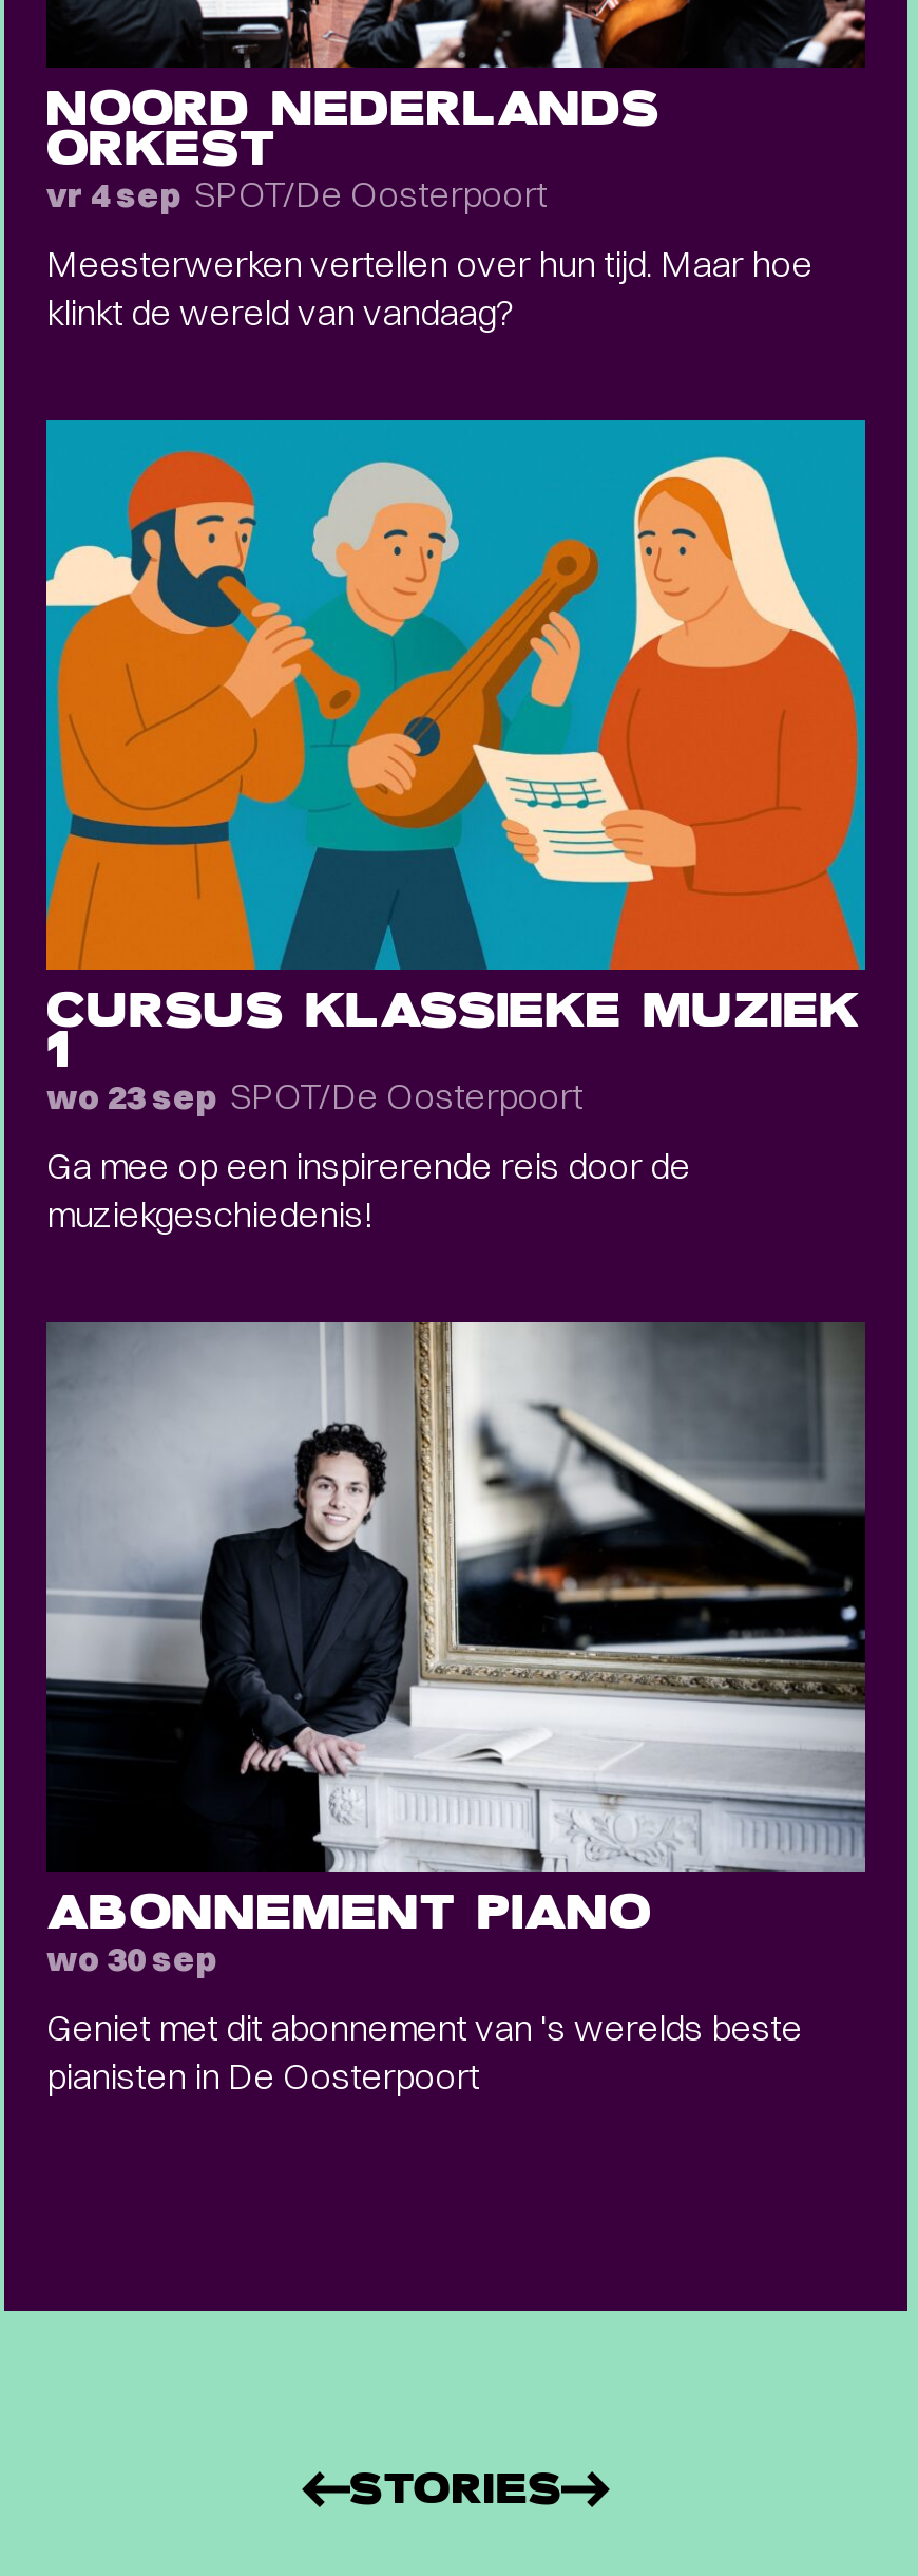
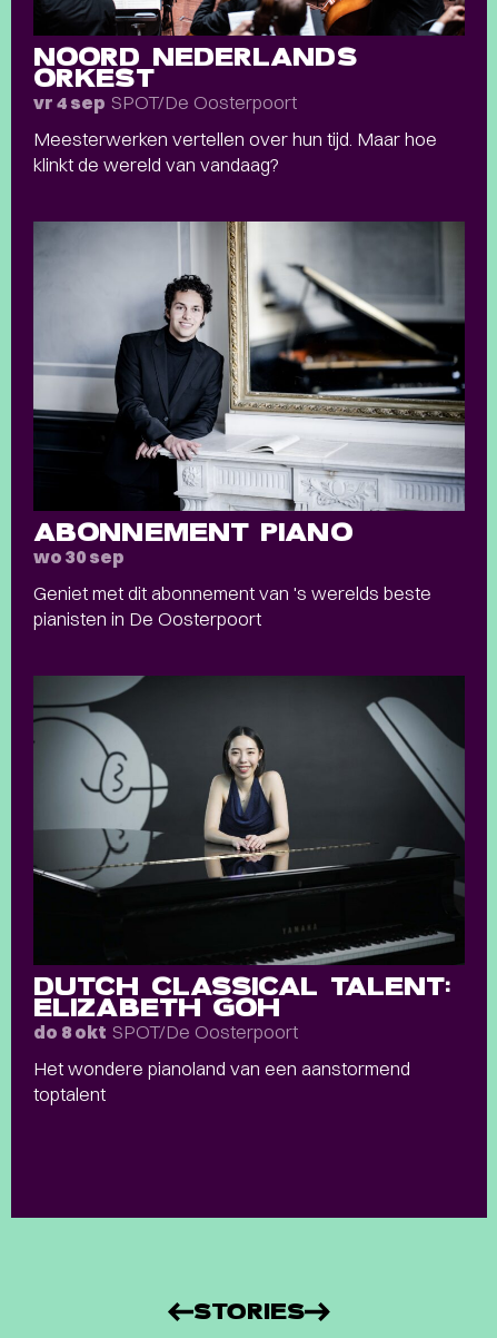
- [image]
- CURSUS KLASSIEKE MUZIEK
- 1
- wo 23 sep SPOT/De Oosterpoort
- Ga mee op een inspirerende reis door de
- muziekgeschiedenis!

moved up: [image] | ABONNEMENT PIANO | wo 30 sep | Geniet met dit abonnement van 's werelds beste | pianisten in De Oosterpoort

+ [image]
+ DUTCH CLASSICAL TALENT:
+ ELIZABETH GOH
+ do 8 okt SPOT/De Oosterpoort
+ Het wondere pianoland van een aanstormend
+ toptalent
